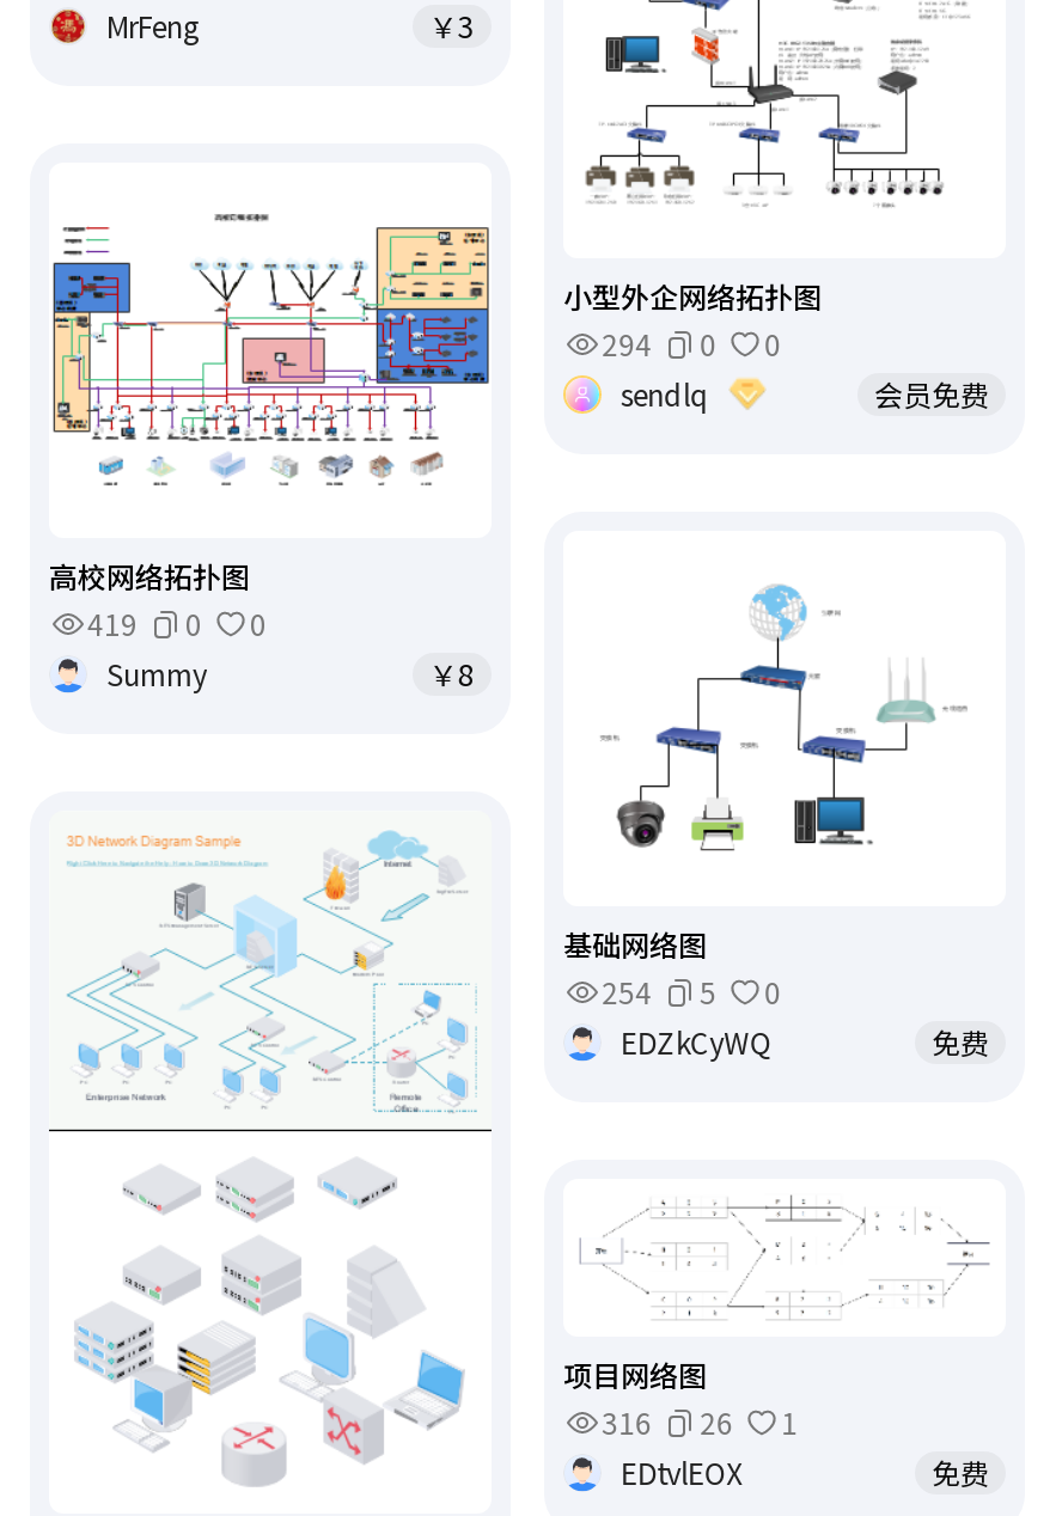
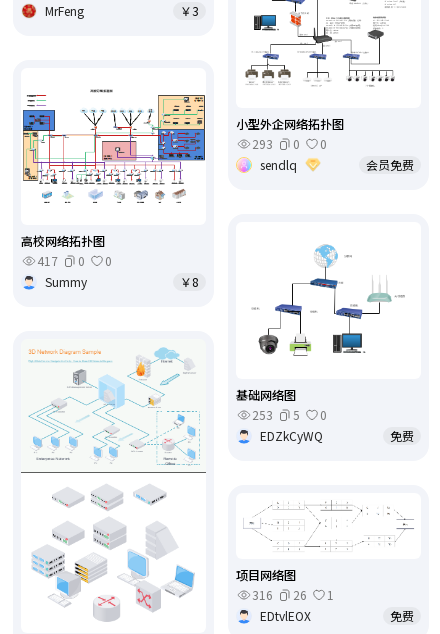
- 294 0 0
+ 293 0 0

- 419 0 0
+ 417 0 0

- 254 5 0
+ 253 5 0
